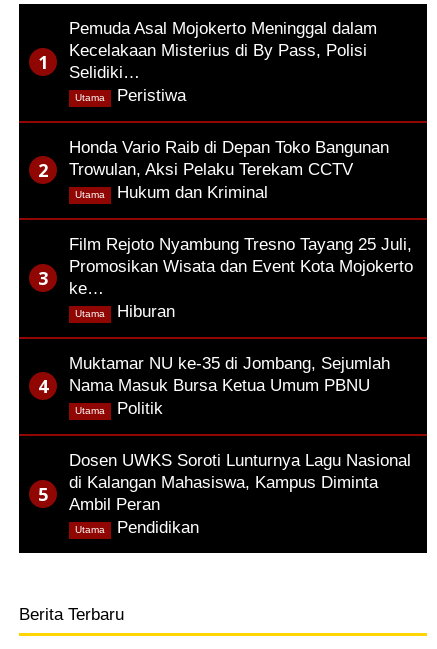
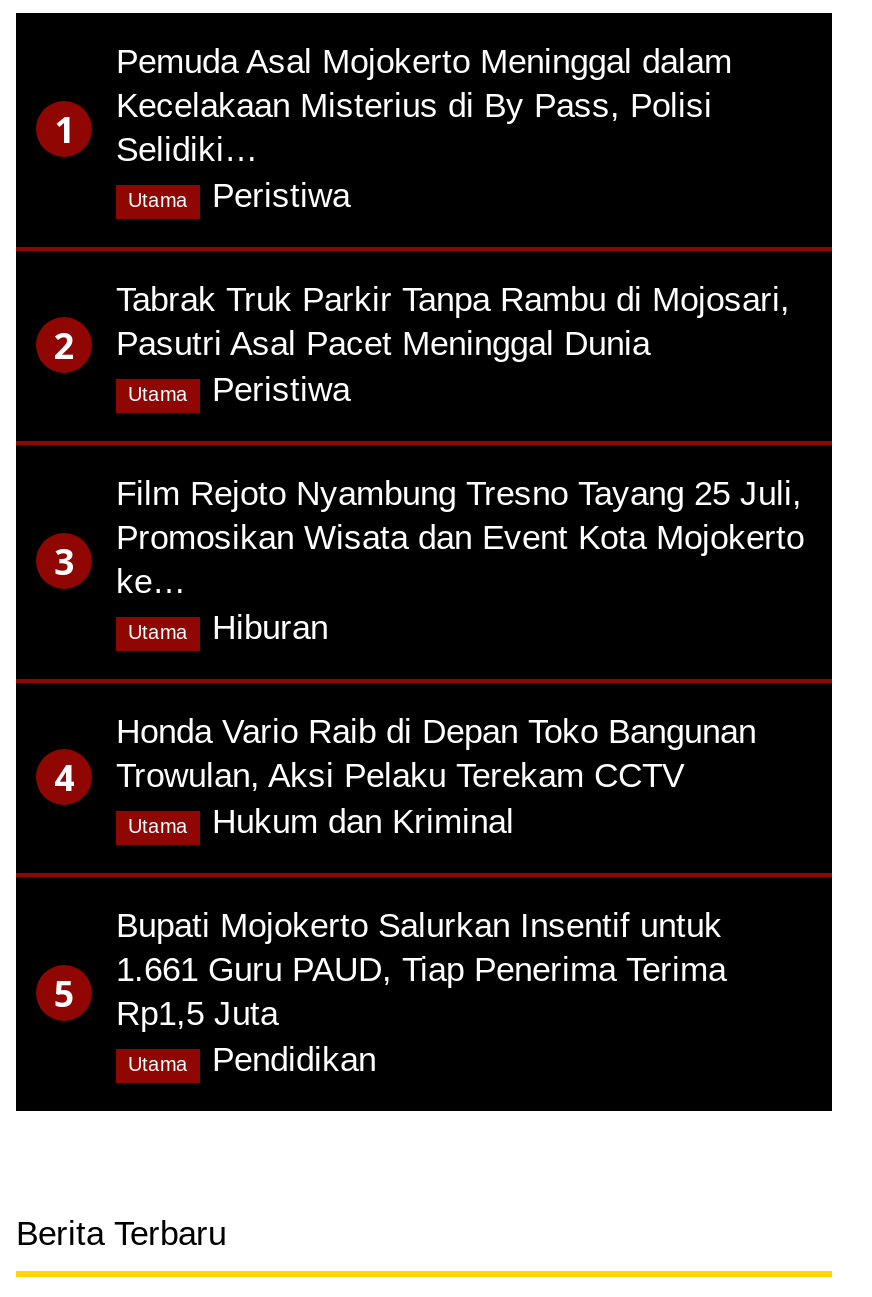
+ Tabrak Truk Parkir Tanpa Rambu di Mojosari,
+ Pasutri Asal Pacet Meninggal Dunia
+ Peristiwa,

moved down: Honda Vario Raib di Depan Toko Bangunan | Trowulan, Aksi Pelaku Terekam CCTV | Hukum dan Kriminal,

- Muktamar NU ke-35 di Jombang, Sejumlah
- Nama Masuk Bursa Ketua Umum PBNU
- Politik,

- Dosen UWKS Soroti Lunturnya Lagu Nasional
- di Kalangan Mahasiswa, Kampus Diminta
- Ambil Peran
+ Bupati Mojokerto Salurkan Insentif untuk
+ 1.661 Guru PAUD, Tiap Penerima Terima
+ Rp1,5 Juta
